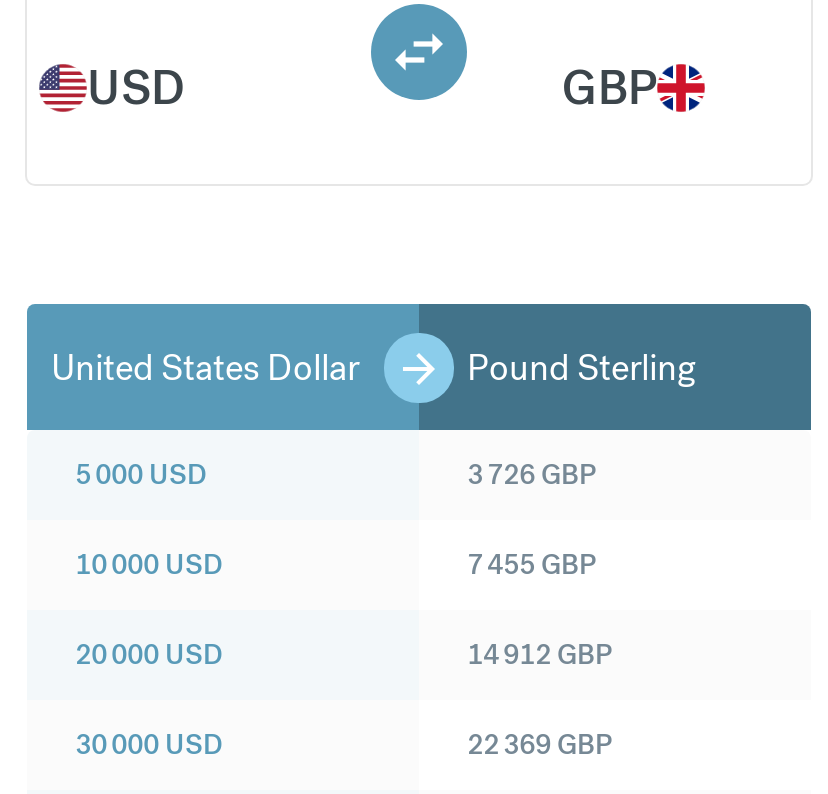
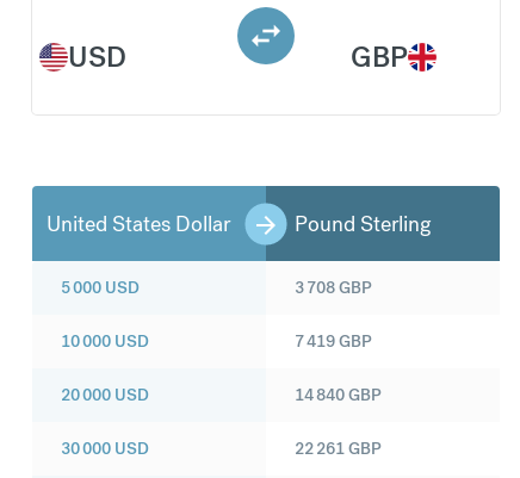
- 3 726 GBP
+ 3 708 GBP

- 7 455 GBP
+ 7 419 GBP

- 14 912 GBP
+ 14 840 GBP

- 22 369 GBP
+ 22 261 GBP
